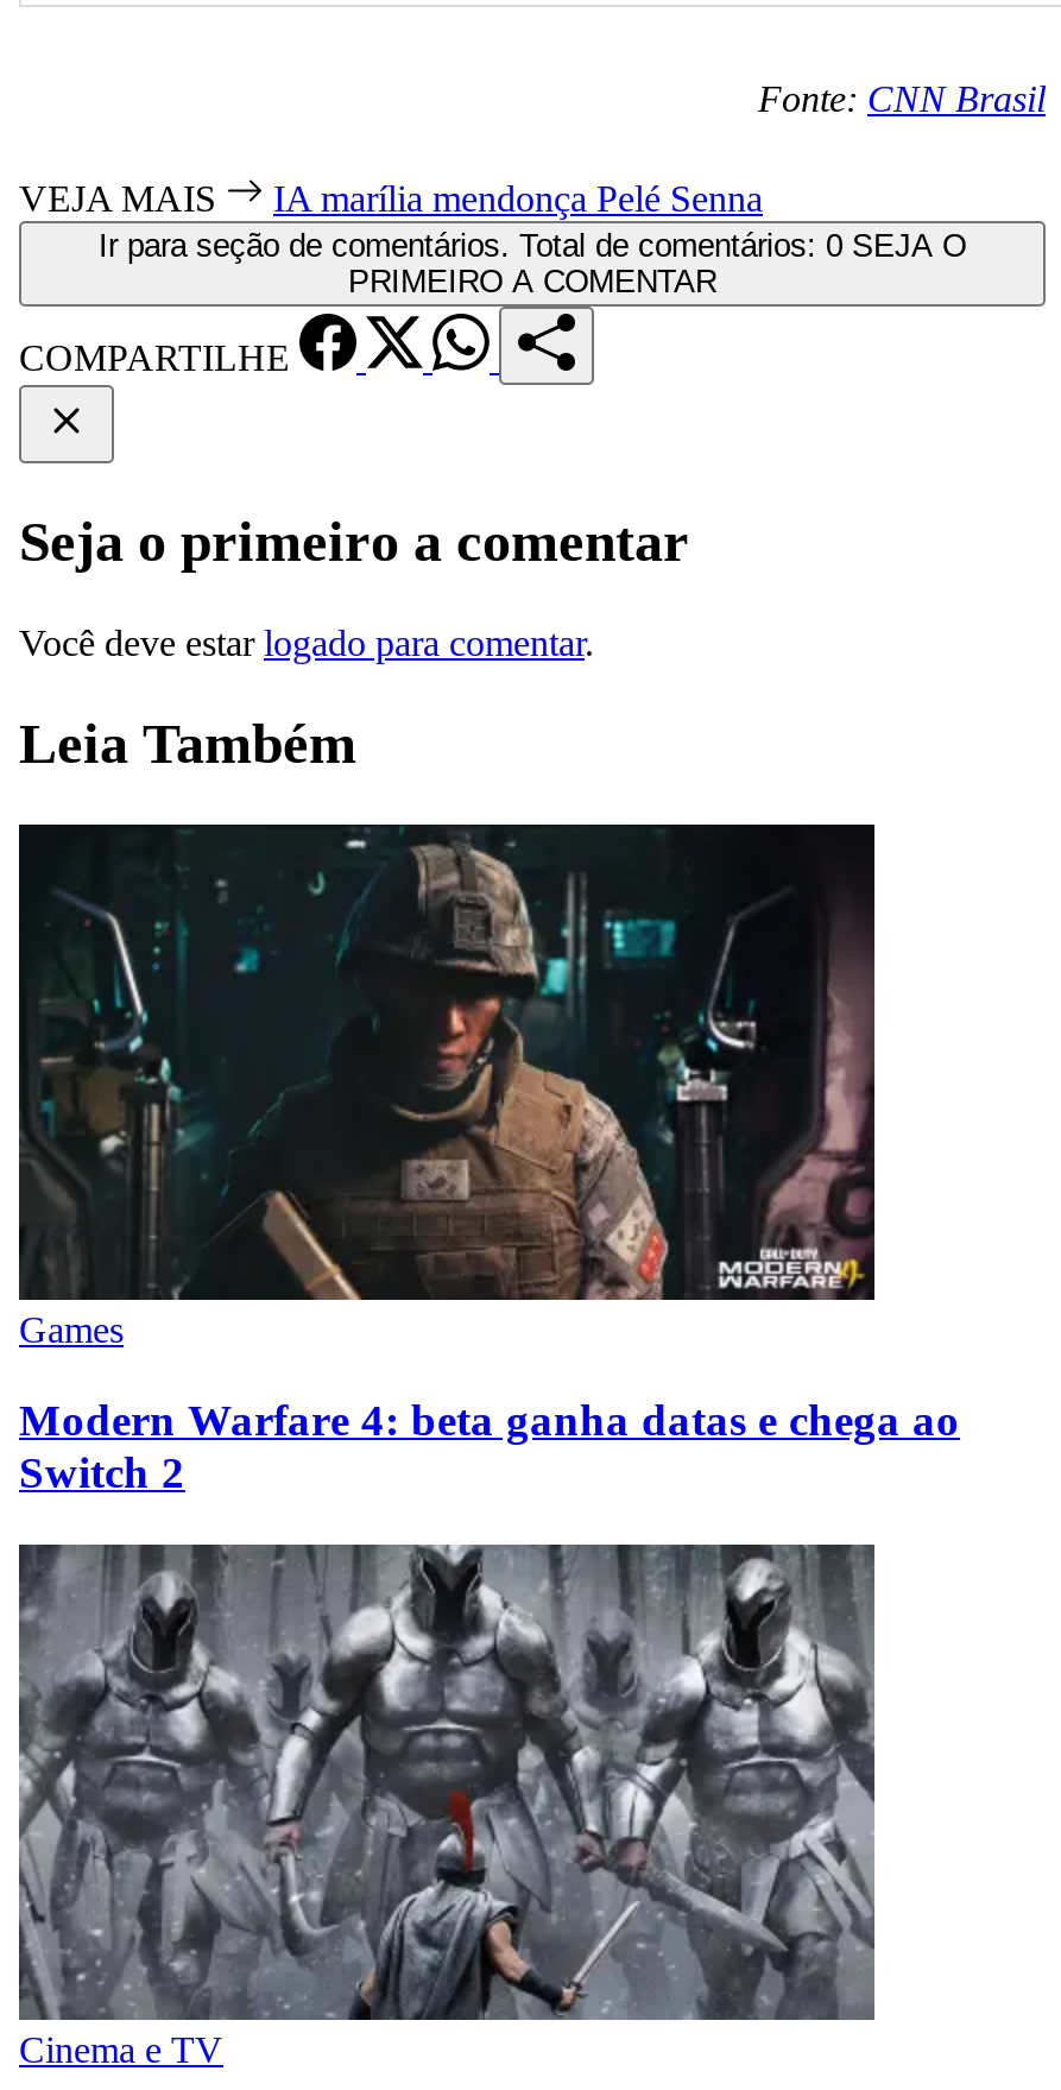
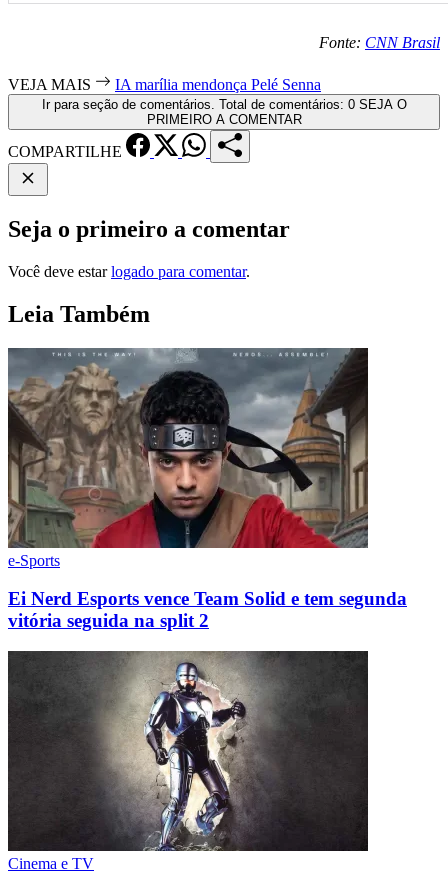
- [image]
- Games
+ [image]
+ e-Sports

- Modern Warfare 4: beta ganha datas e chega ao
- Switch 2
+ Ei Nerd Esports vence Team Solid e tem segunda
+ vitória seguida na split 2

- [image]
+ [image]
